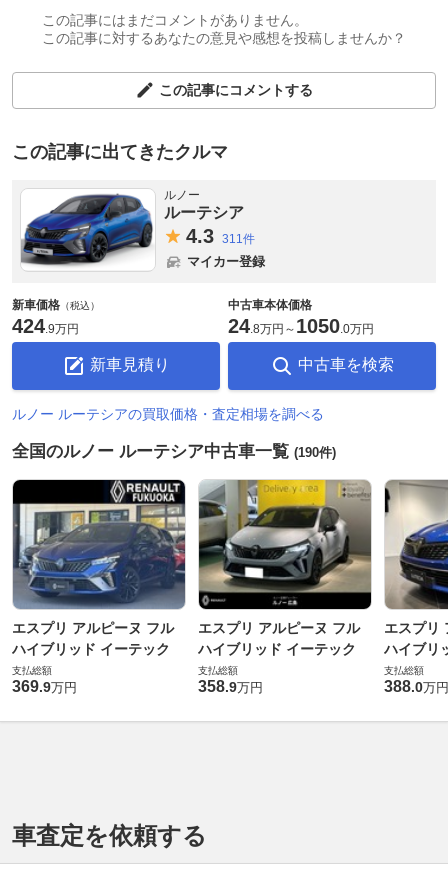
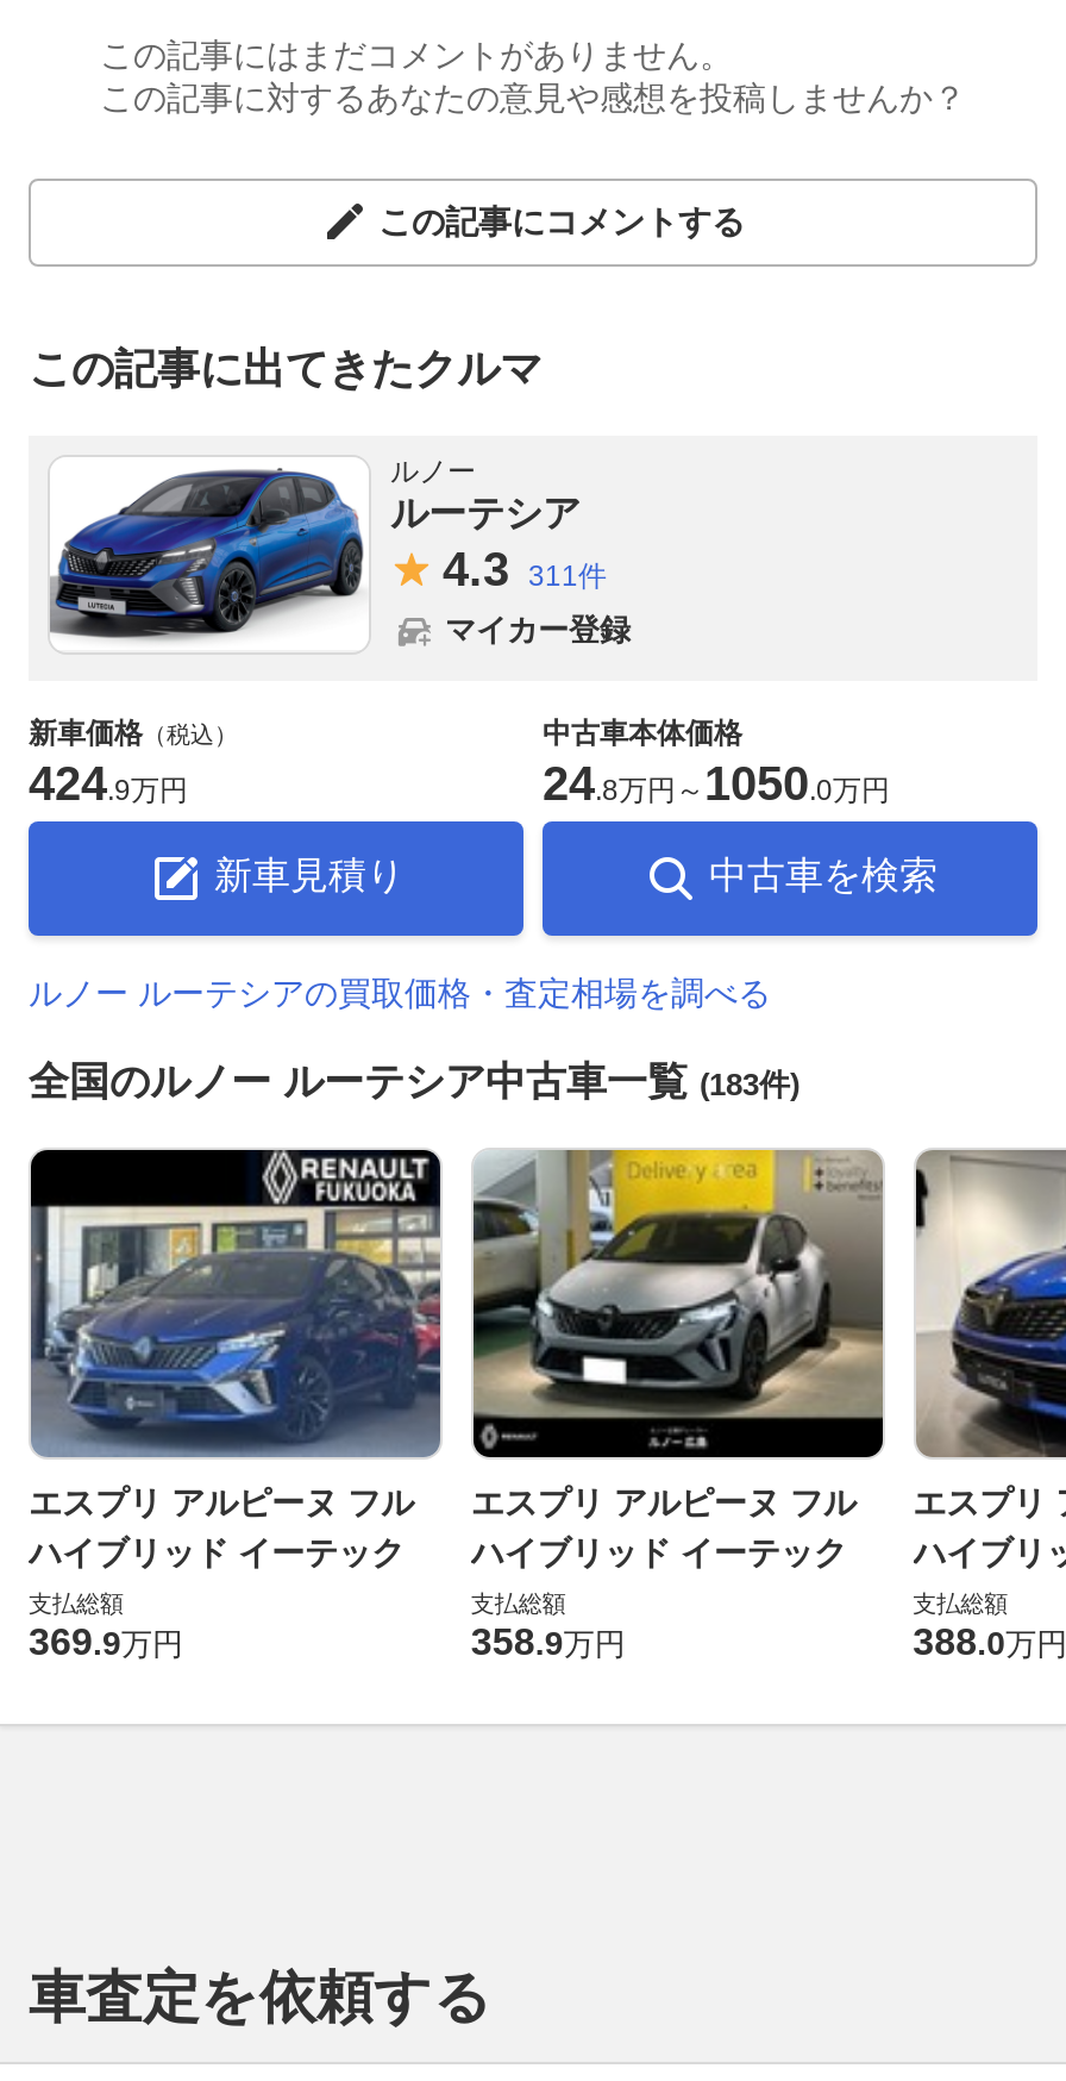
- 全国のルノー ルーテシア中古車一覧(190件)
+ 全国のルノー ルーテシア中古車一覧(183件)
